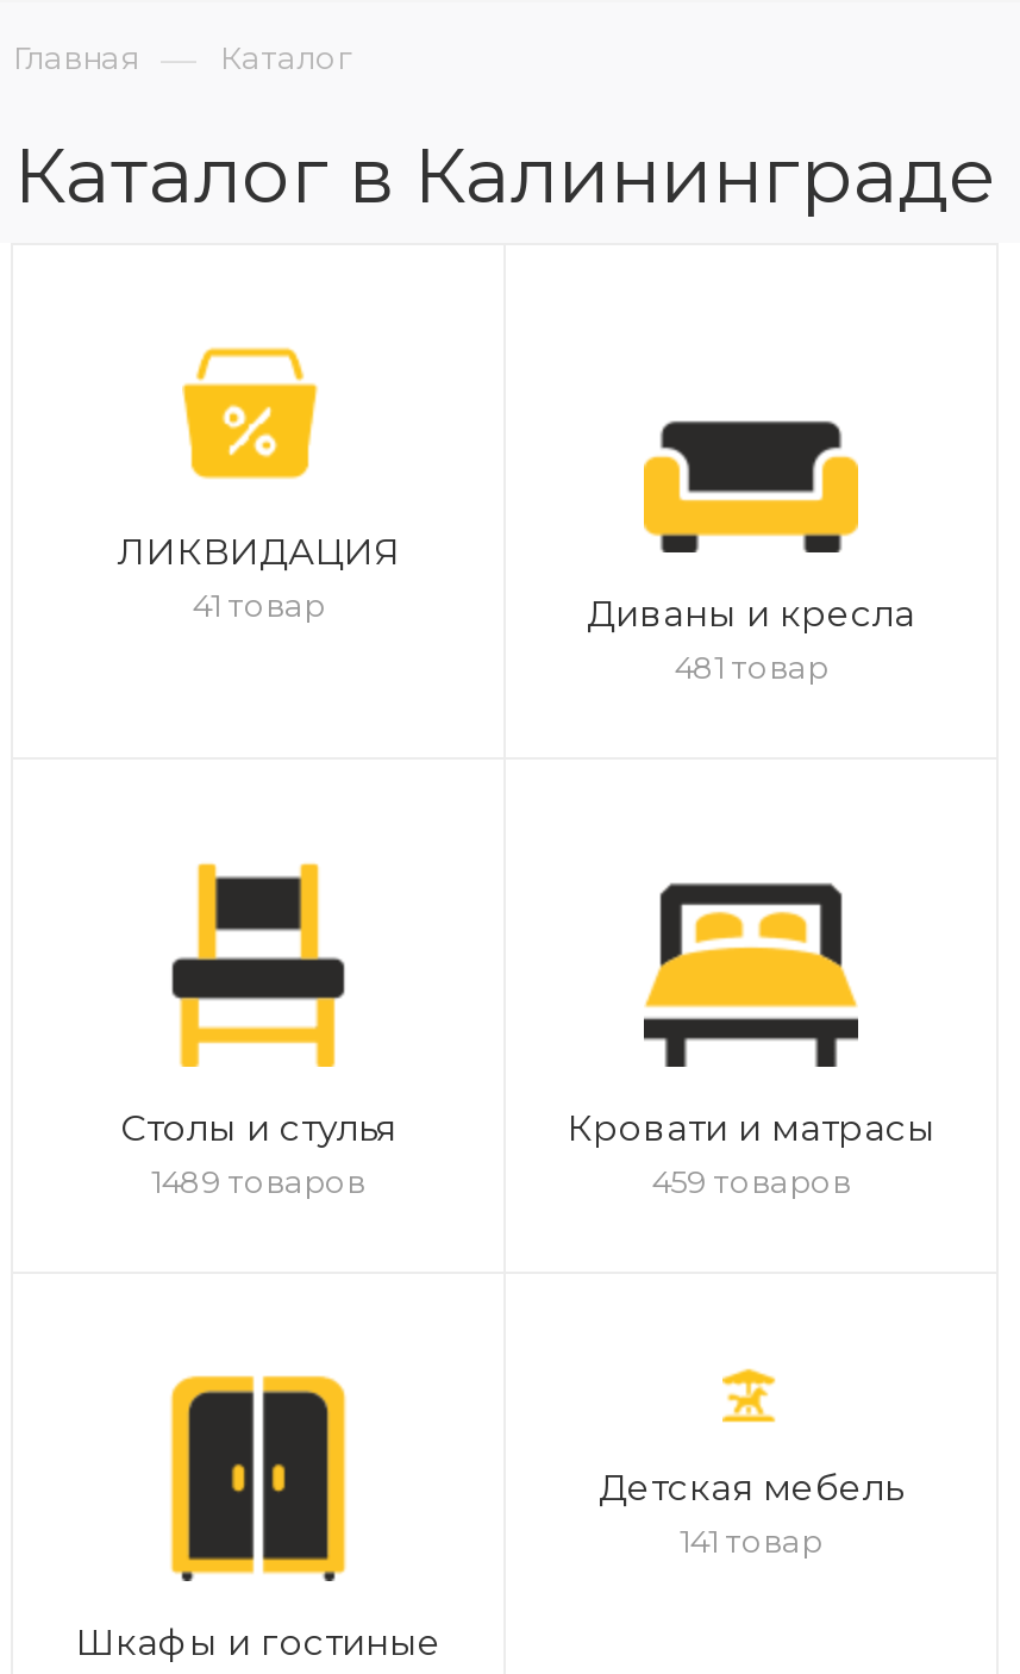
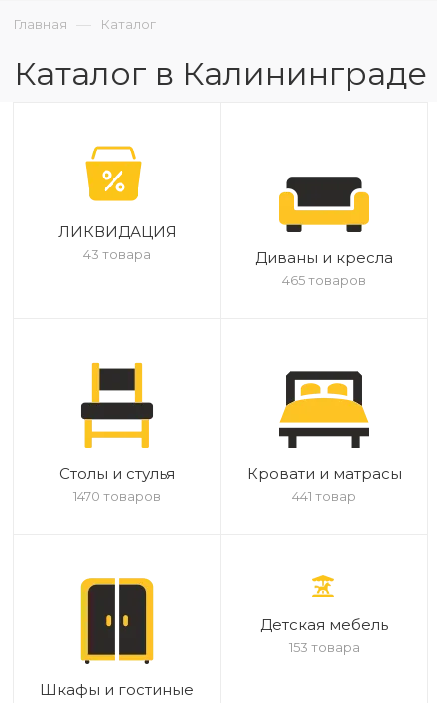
- 41 товар
+ 43 товара

- 481 товар
+ 465 товаров

- 1489 товаров
+ 1470 товаров

- 459 товаров
+ 441 товар

- 141 товар
+ 153 товара
